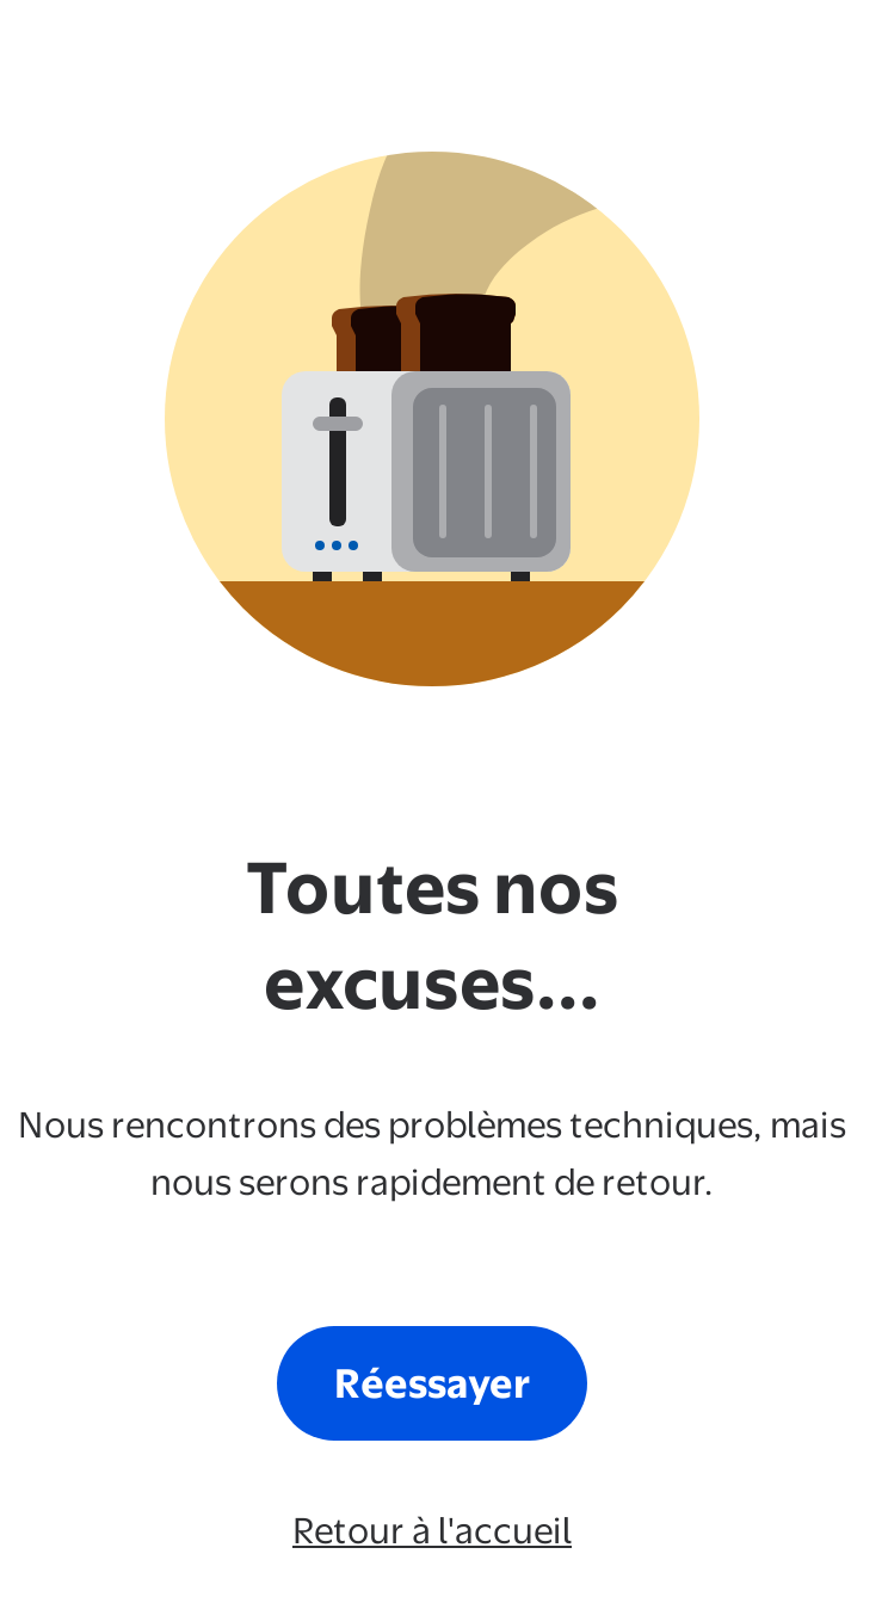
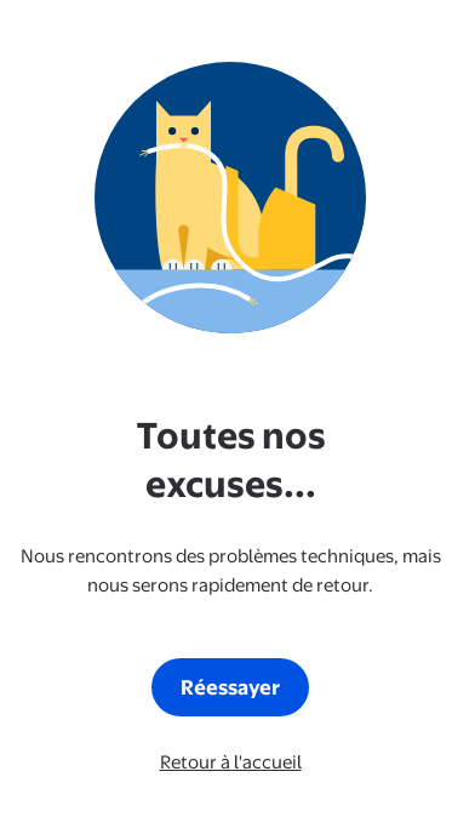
- [image]
+ [image]
